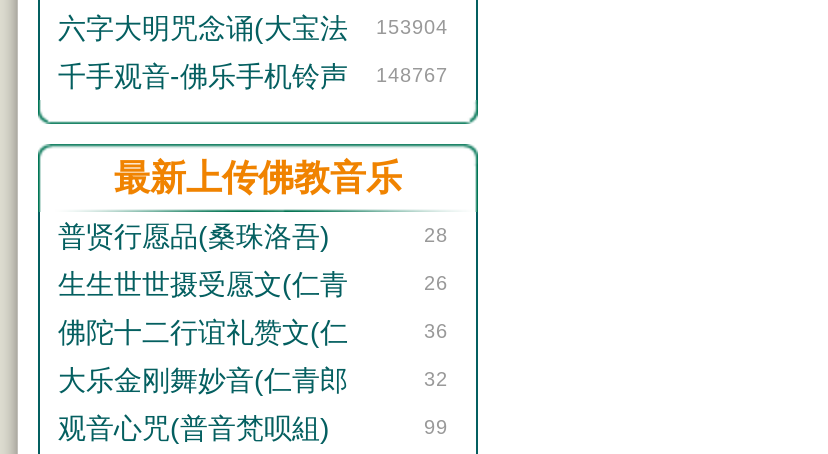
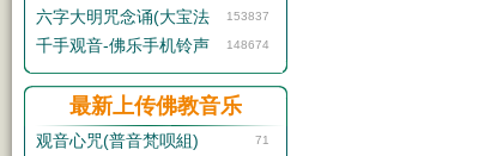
- 六字大明咒念诵(大宝法 153904
+ 六字大明咒念诵(大宝法 153837

- 千手观音-佛乐手机铃声 148767
+ 千手观音-佛乐手机铃声 148674

- 普贤行愿品(桑珠洛吾)
- 28
- 生生世世摄受愿文(仁青
- 26
- 佛陀十二行谊礼赞文(仁
- 36
- 大乐金刚舞妙音(仁青郎
- 32

- 99
+ 71
